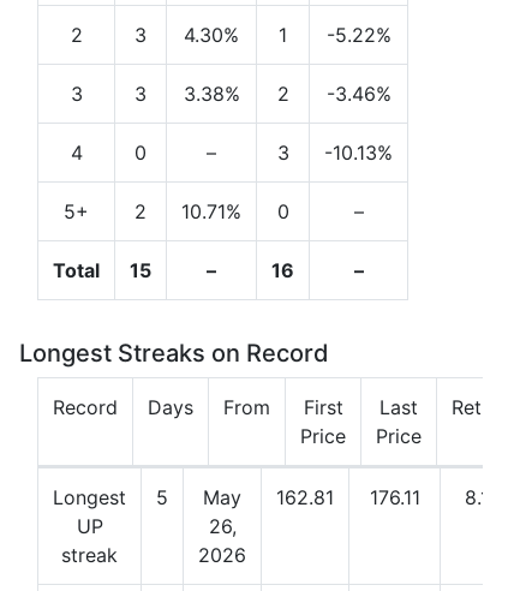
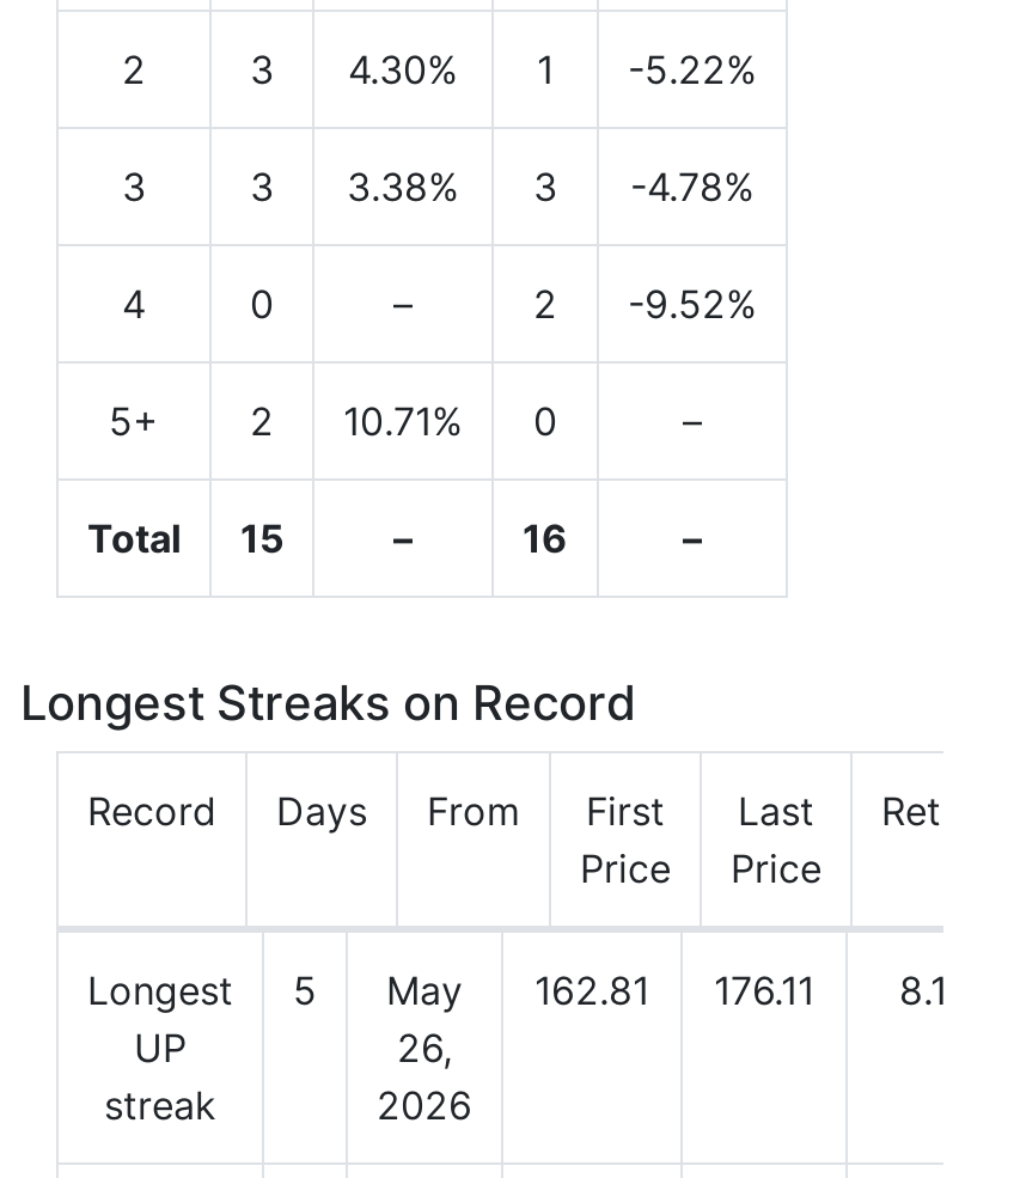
- 2
+ 3

- -3.46%
+ -4.78%

- 3
+ 2

- -10.13%
+ -9.52%
